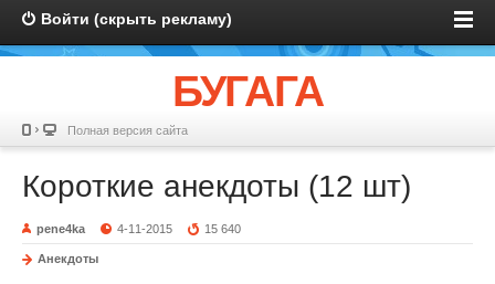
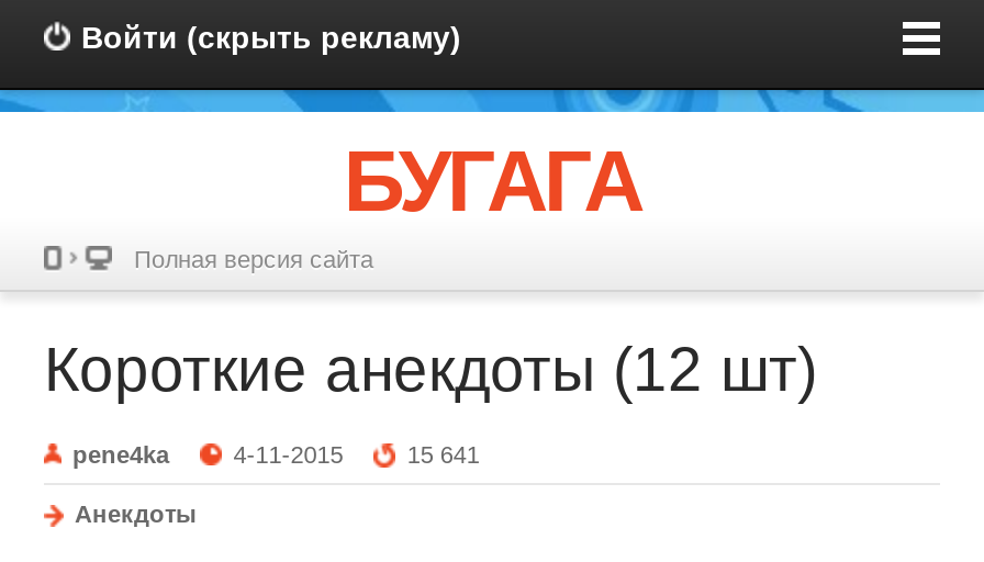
- 15 640
+ 15 641
